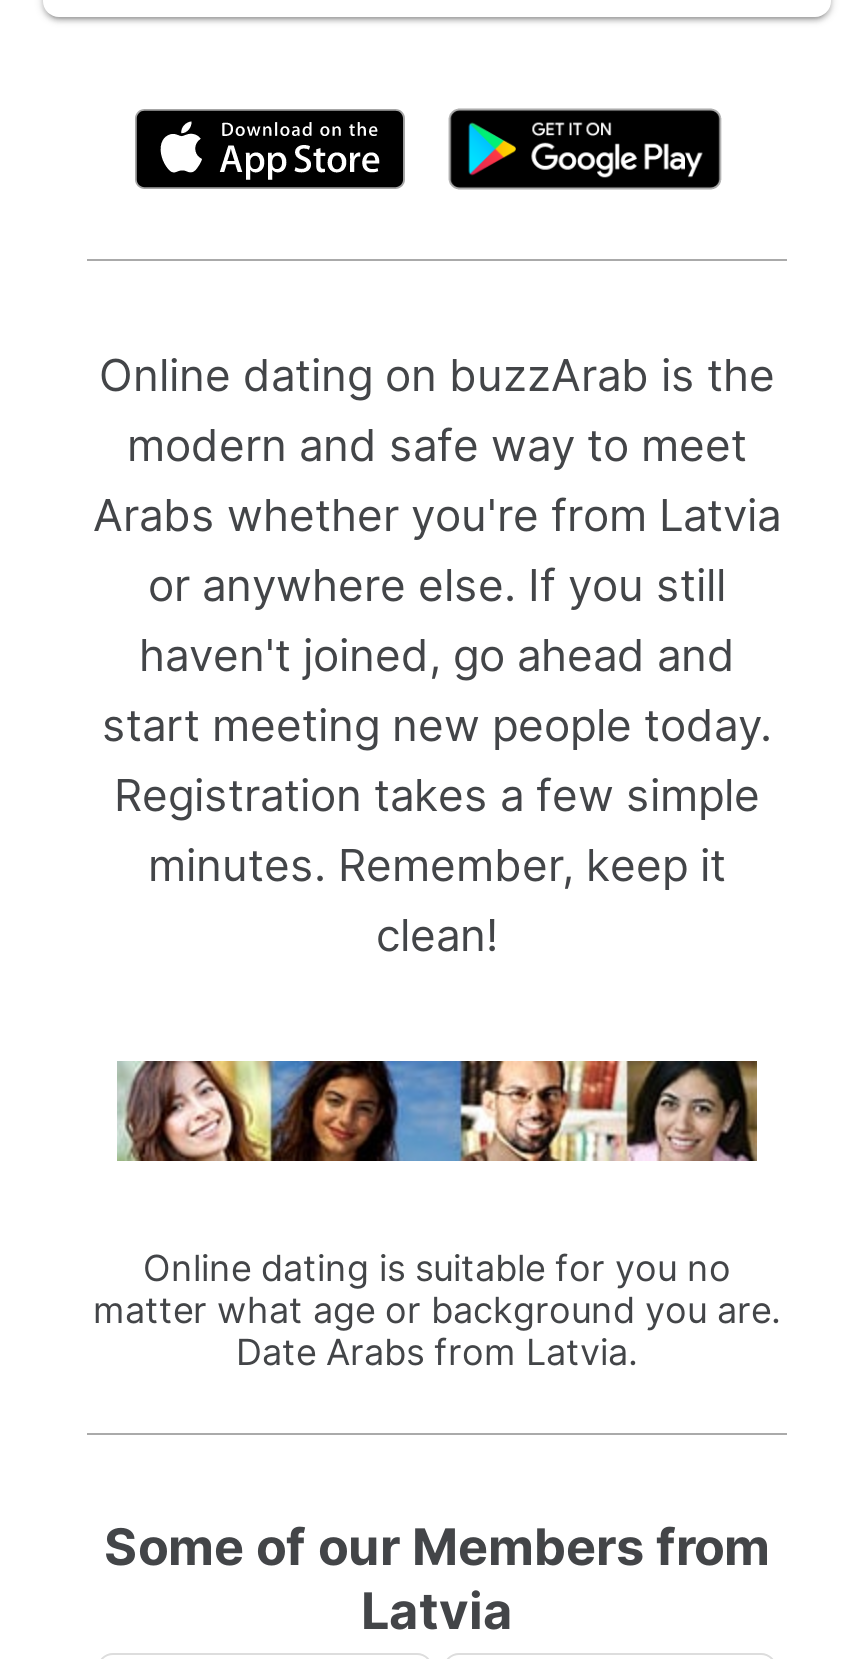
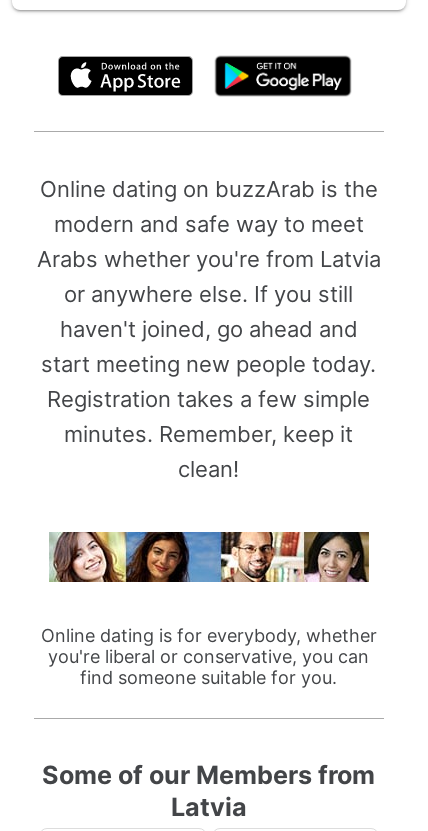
- Online dating is suitable for you no
- matter what age or background you are.
- Date Arabs from Latvia.
+ Online dating is for everybody, whether
+ you're liberal or conservative, you can
+ find someone suitable for you.
